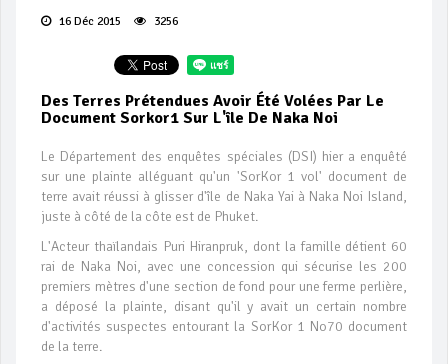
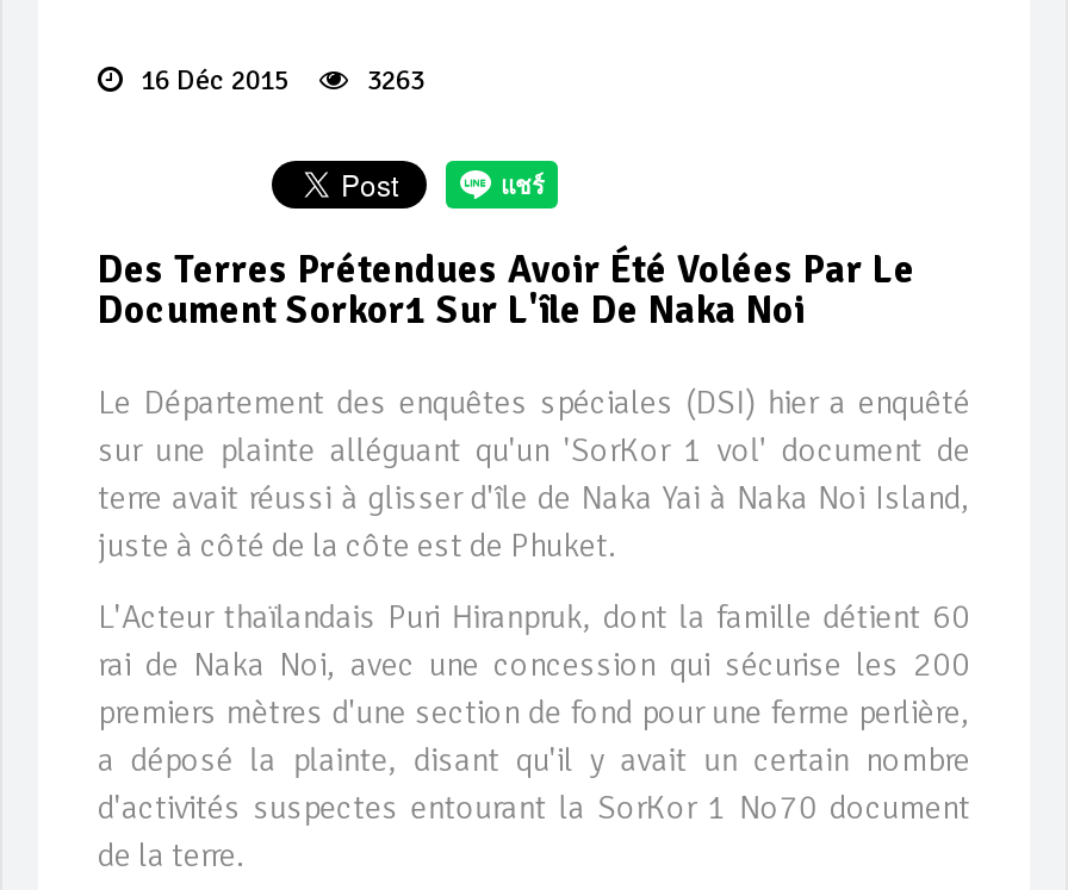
- 16 Déc 2015 3256
+ 16 Déc 2015 3263
